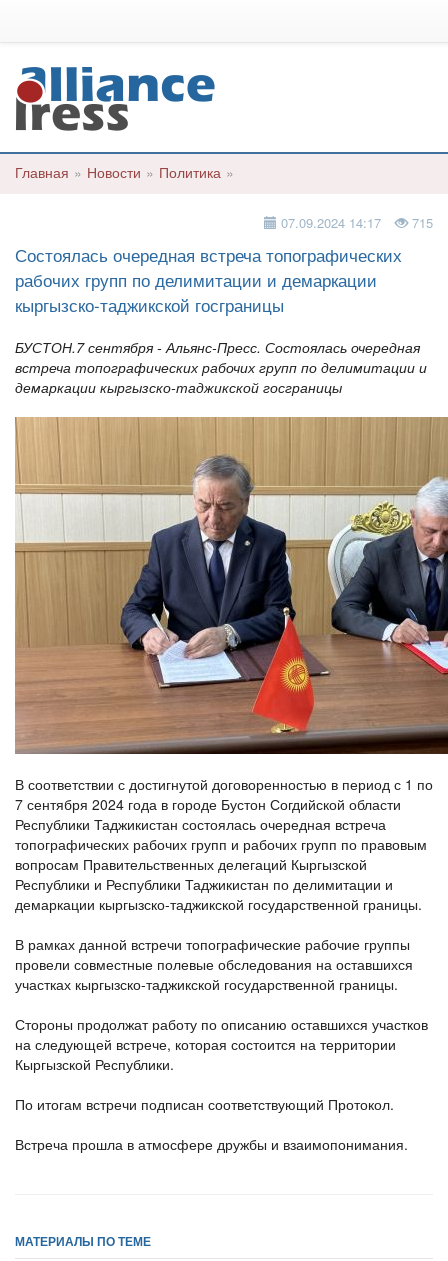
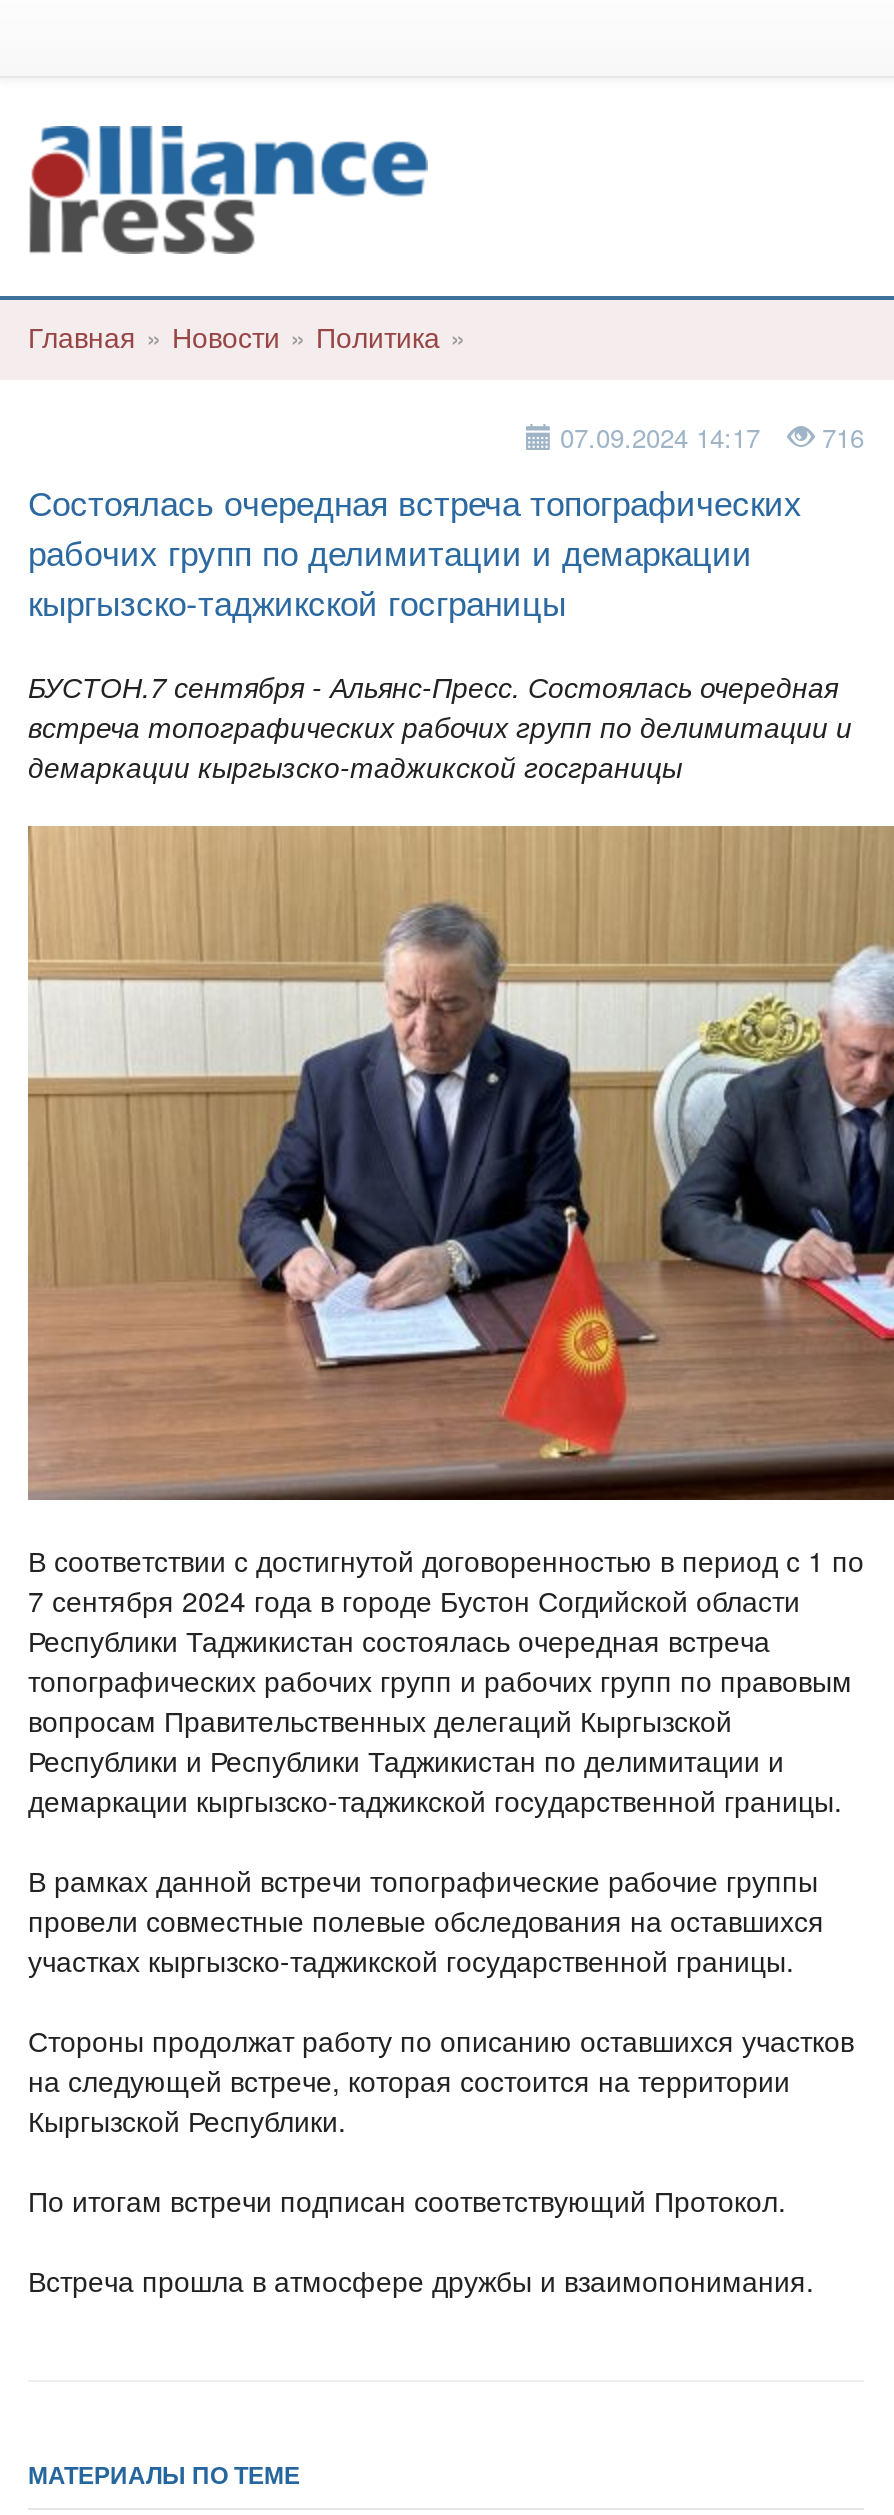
- 07.09.2024 14:17 715
+ 07.09.2024 14:17 716
